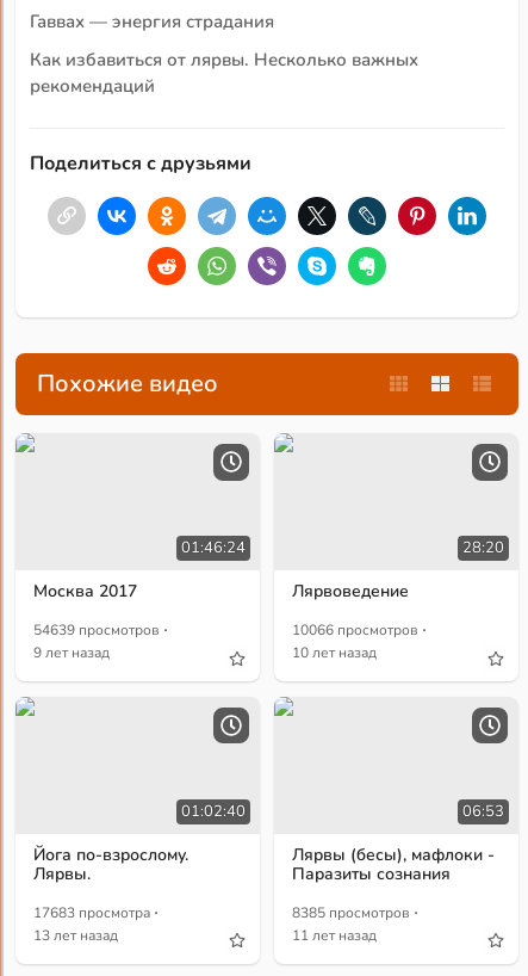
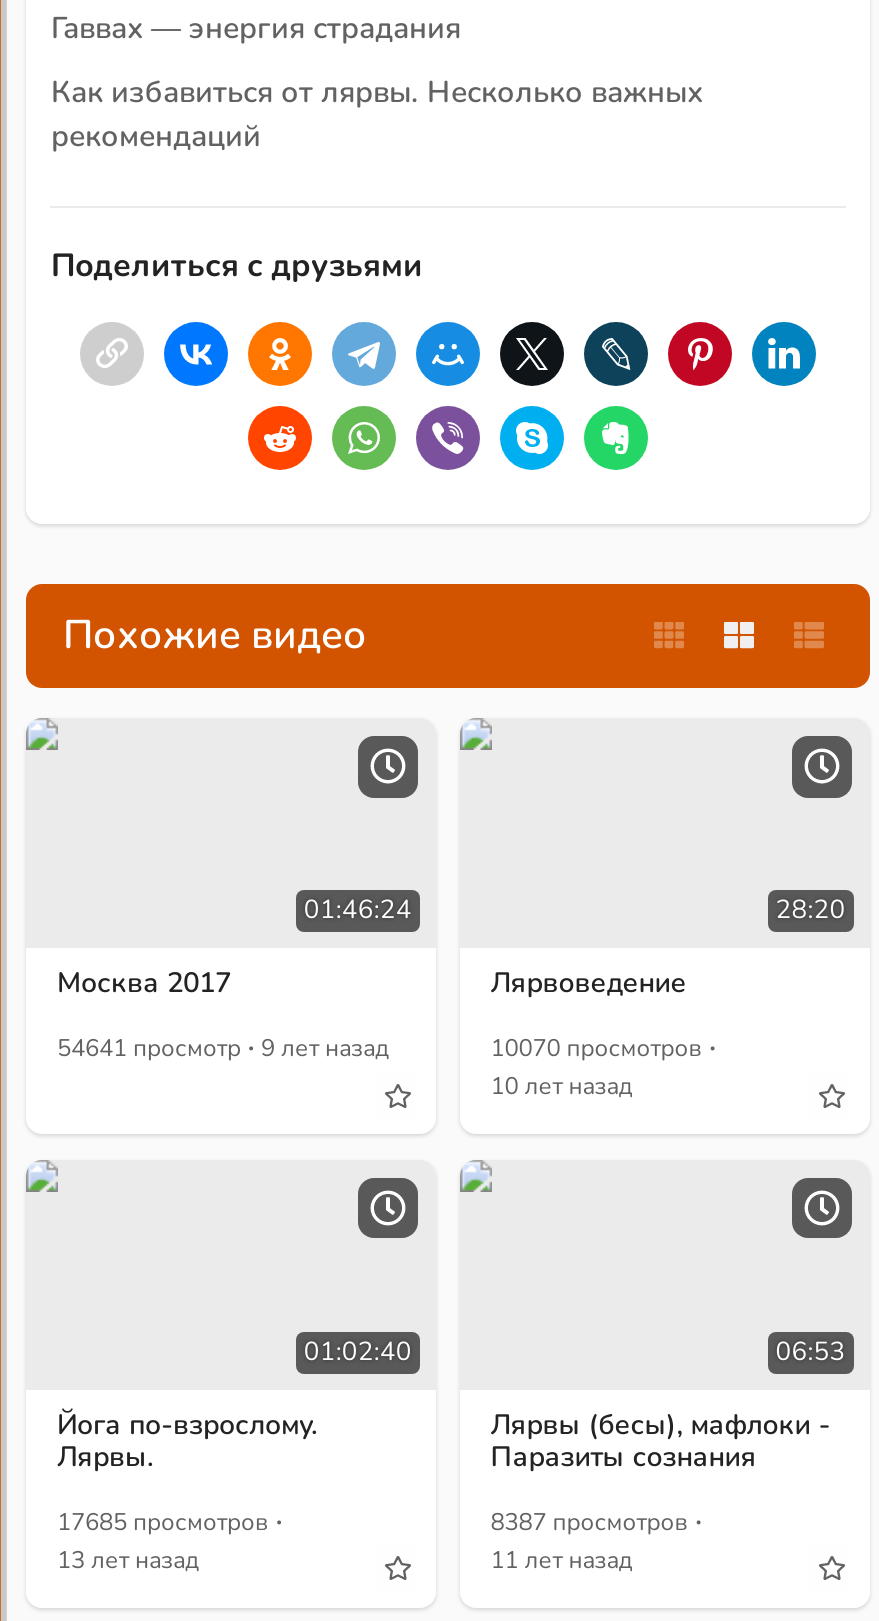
- 54639 просмотров ·
- 9 лет назад
+ 54641 просмотр · 9 лет назад

- 10066 просмотров ·
+ 10070 просмотров ·

- 17683 просмотра ·
+ 17685 просмотров ·

- 8385 просмотров ·
+ 8387 просмотров ·
